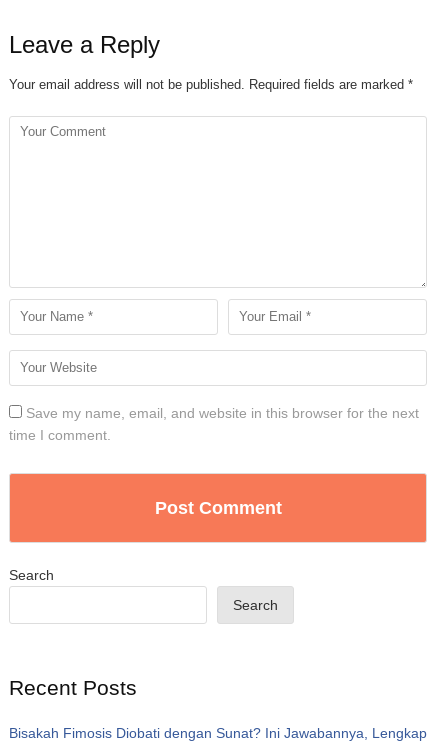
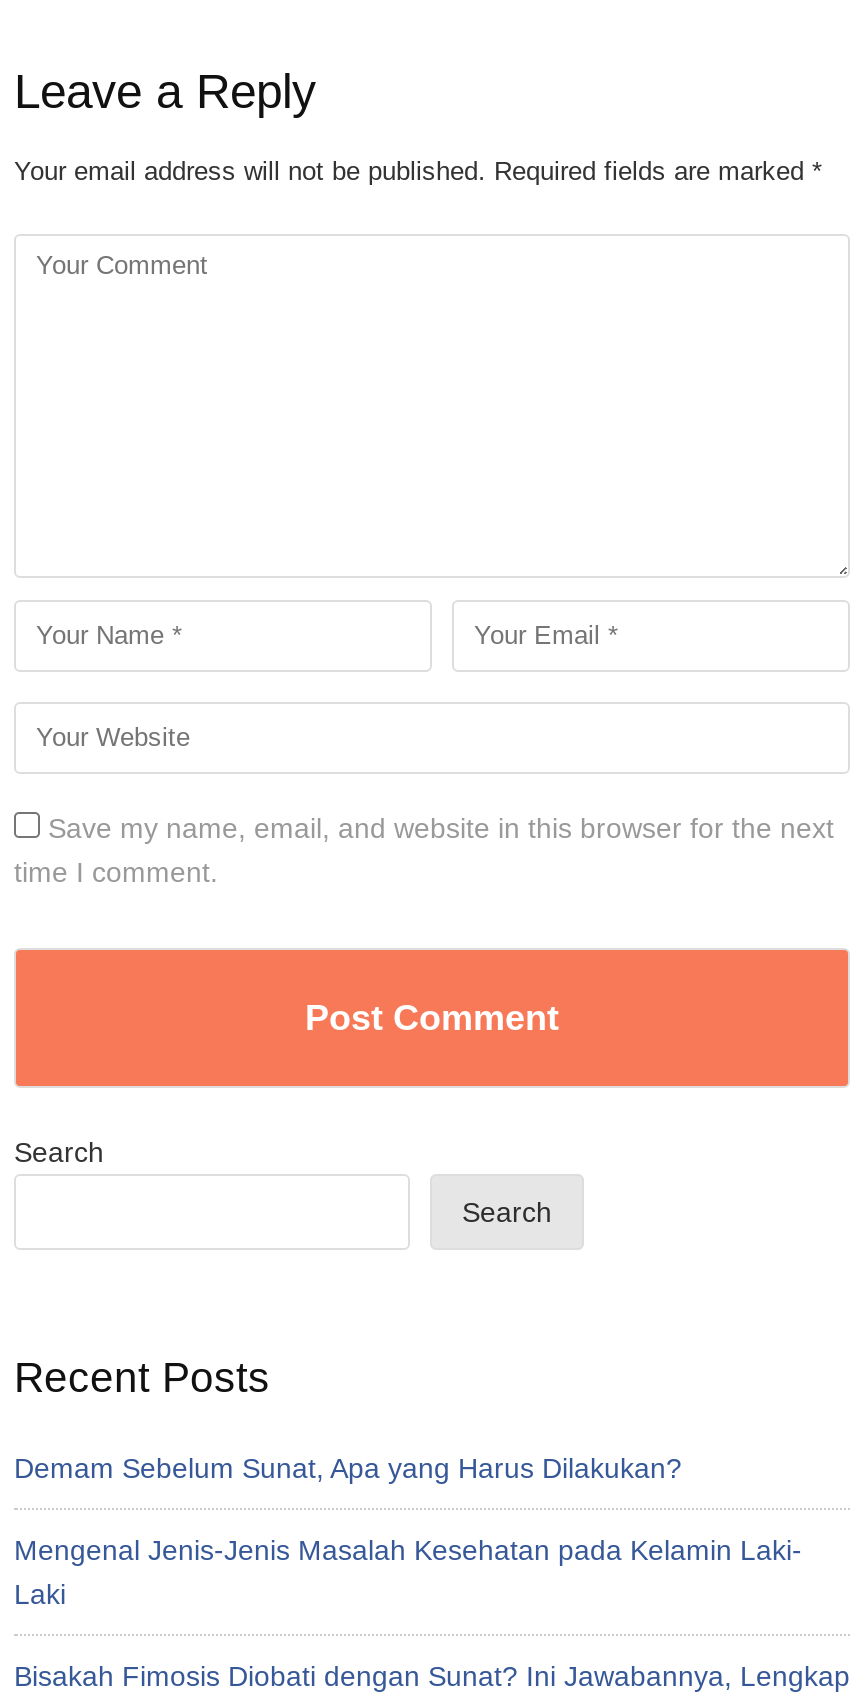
+ Demam Sebelum Sunat, Apa yang Harus Dilakukan?
+ Mengenal Jenis-Jenis Masalah Kesehatan pada Kelamin Laki-
+ Laki
